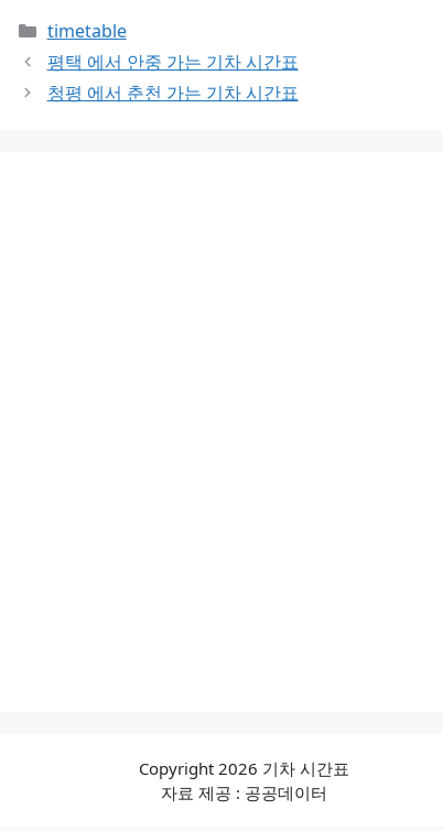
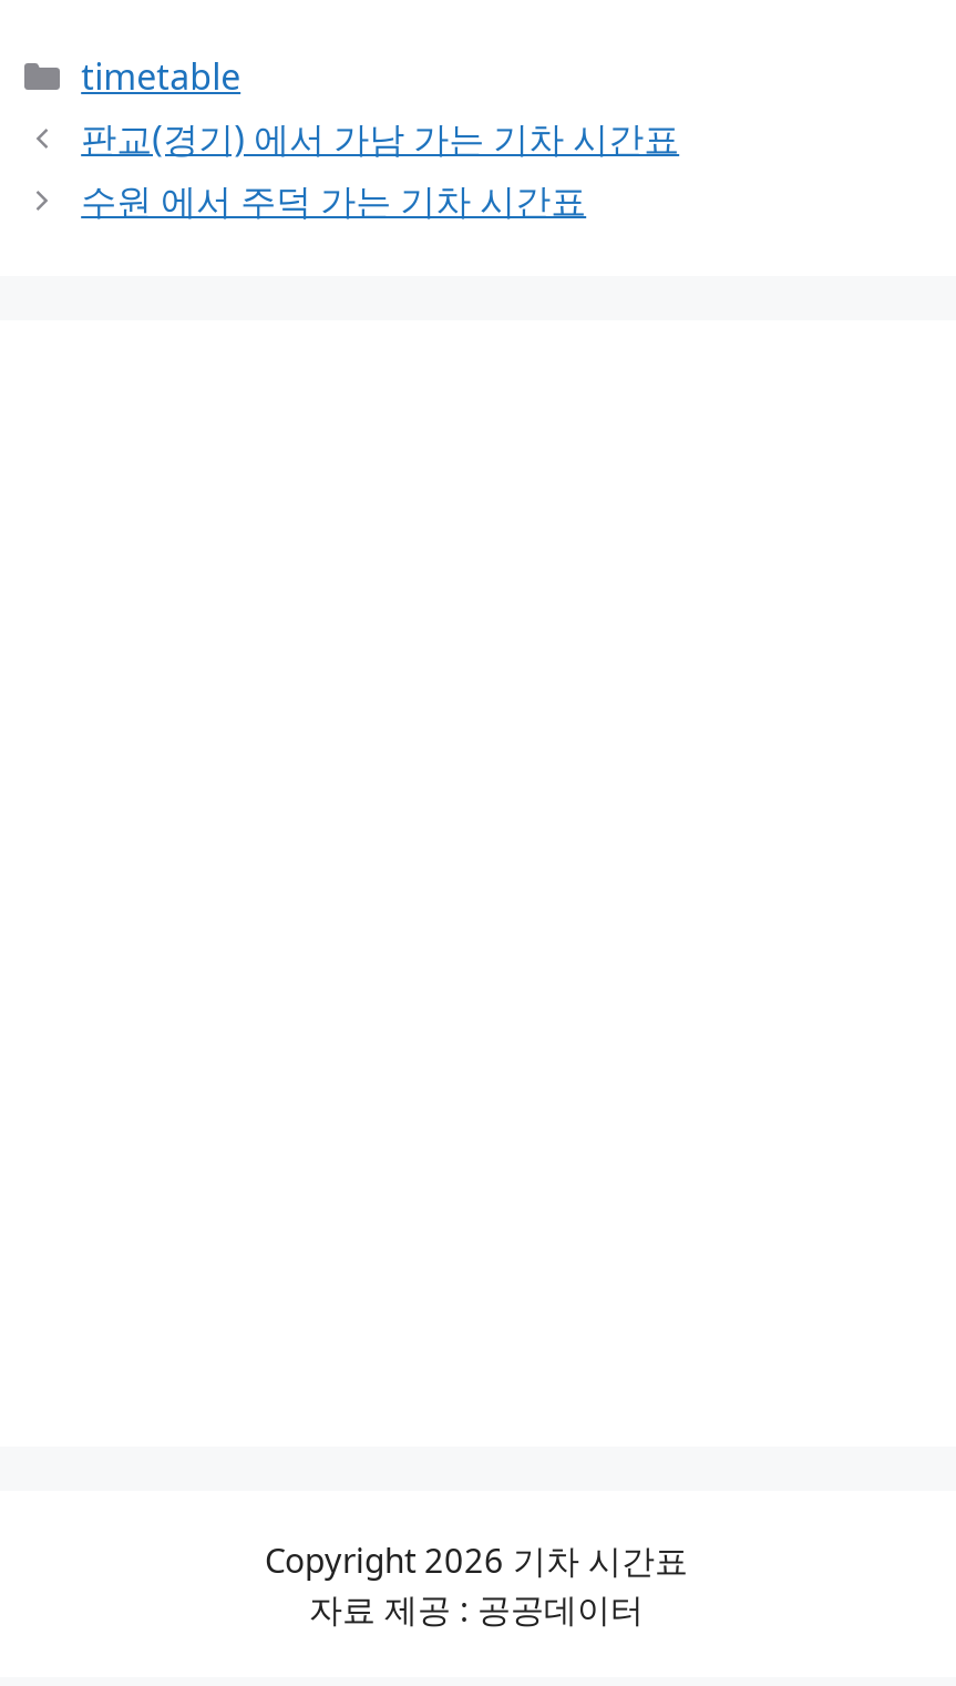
- 평택 에서 안중 가는 기차 시간표
+ 판교(경기) 에서 가남 가는 기차 시간표

- 청평 에서 춘천 가는 기차 시간표
+ 수원 에서 주덕 가는 기차 시간표
